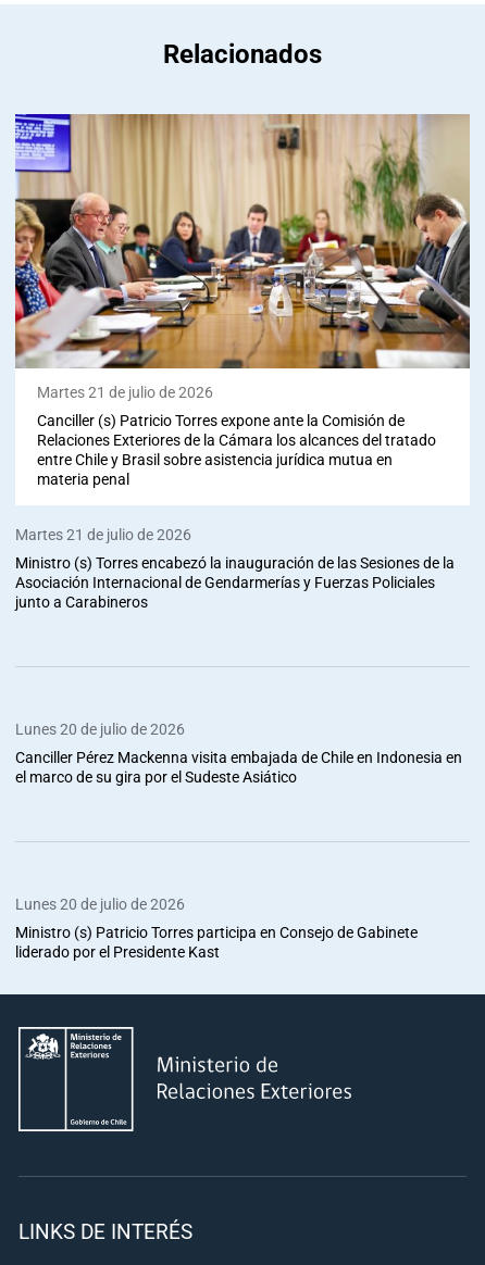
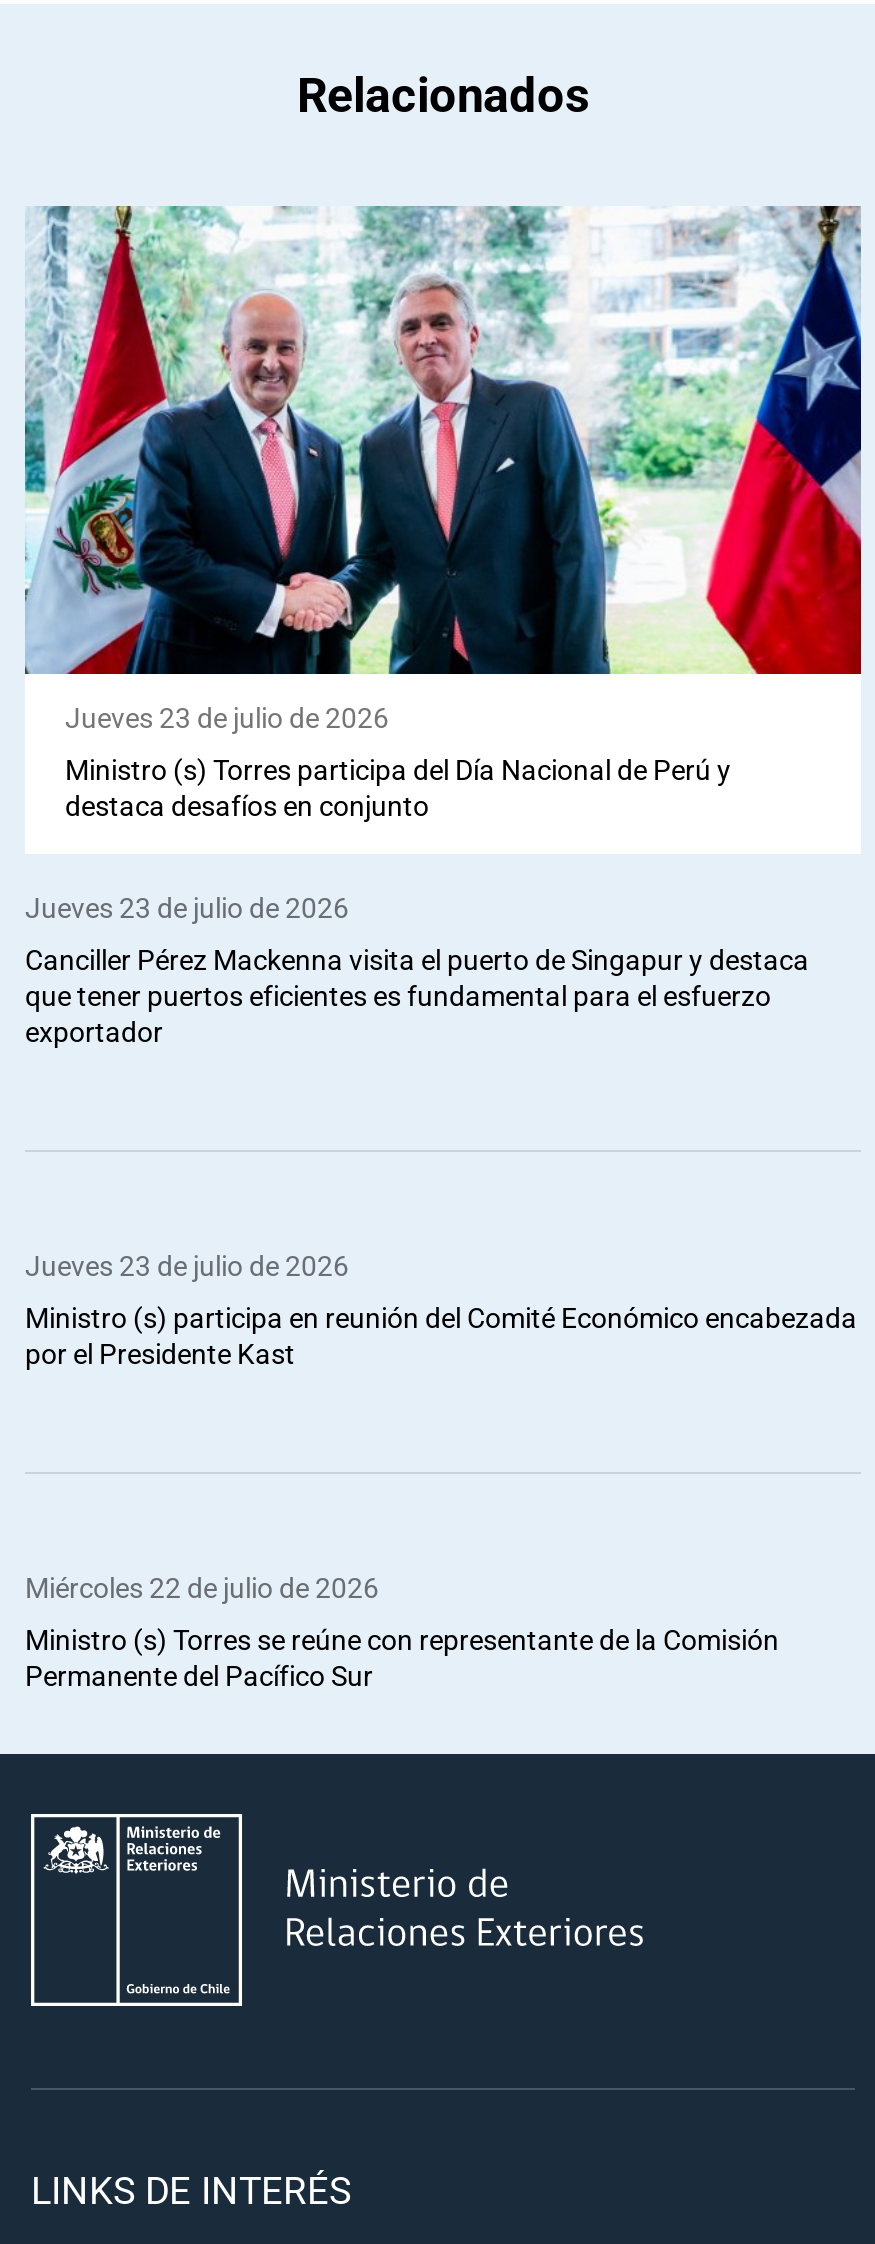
- [image]
- Martes 21 de julio de 2026
- Canciller (s) Patricio Torres expone ante la Comisión de
- Relaciones Exteriores de la Cámara los alcances del tratado
- entre Chile y Brasil sobre asistencia jurídica mutua en
- materia penal
+ [image]
+ Jueves 23 de julio de 2026
+ Ministro (s) Torres participa del Día Nacional de Perú y
+ destaca desafíos en conjunto

- Martes 21 de julio de 2026
- Ministro (s) Torres encabezó la inauguración de las Sesiones de la
- Asociación Internacional de Gendarmerías y Fuerzas Policiales
- junto a Carabineros
+ Jueves 23 de julio de 2026
+ Canciller Pérez Mackenna visita el puerto de Singapur y destaca
+ que tener puertos eficientes es fundamental para el esfuerzo
+ exportador

- Lunes 20 de julio de 2026
- Canciller Pérez Mackenna visita embajada de Chile en Indonesia en
- el marco de su gira por el Sudeste Asiático
+ Jueves 23 de julio de 2026
+ Ministro (s) participa en reunión del Comité Económico encabezada
+ por el Presidente Kast

- Lunes 20 de julio de 2026
- Ministro (s) Patricio Torres participa en Consejo de Gabinete
- liderado por el Presidente Kast
+ Miércoles 22 de julio de 2026
+ Ministro (s) Torres se reúne con representante de la Comisión
+ Permanente del Pacífico Sur
